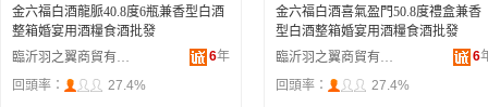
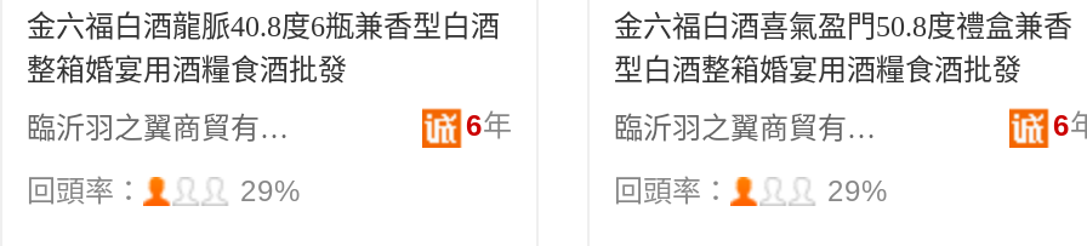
- 27.4%
+ 29%

- 27.4%
+ 29%
